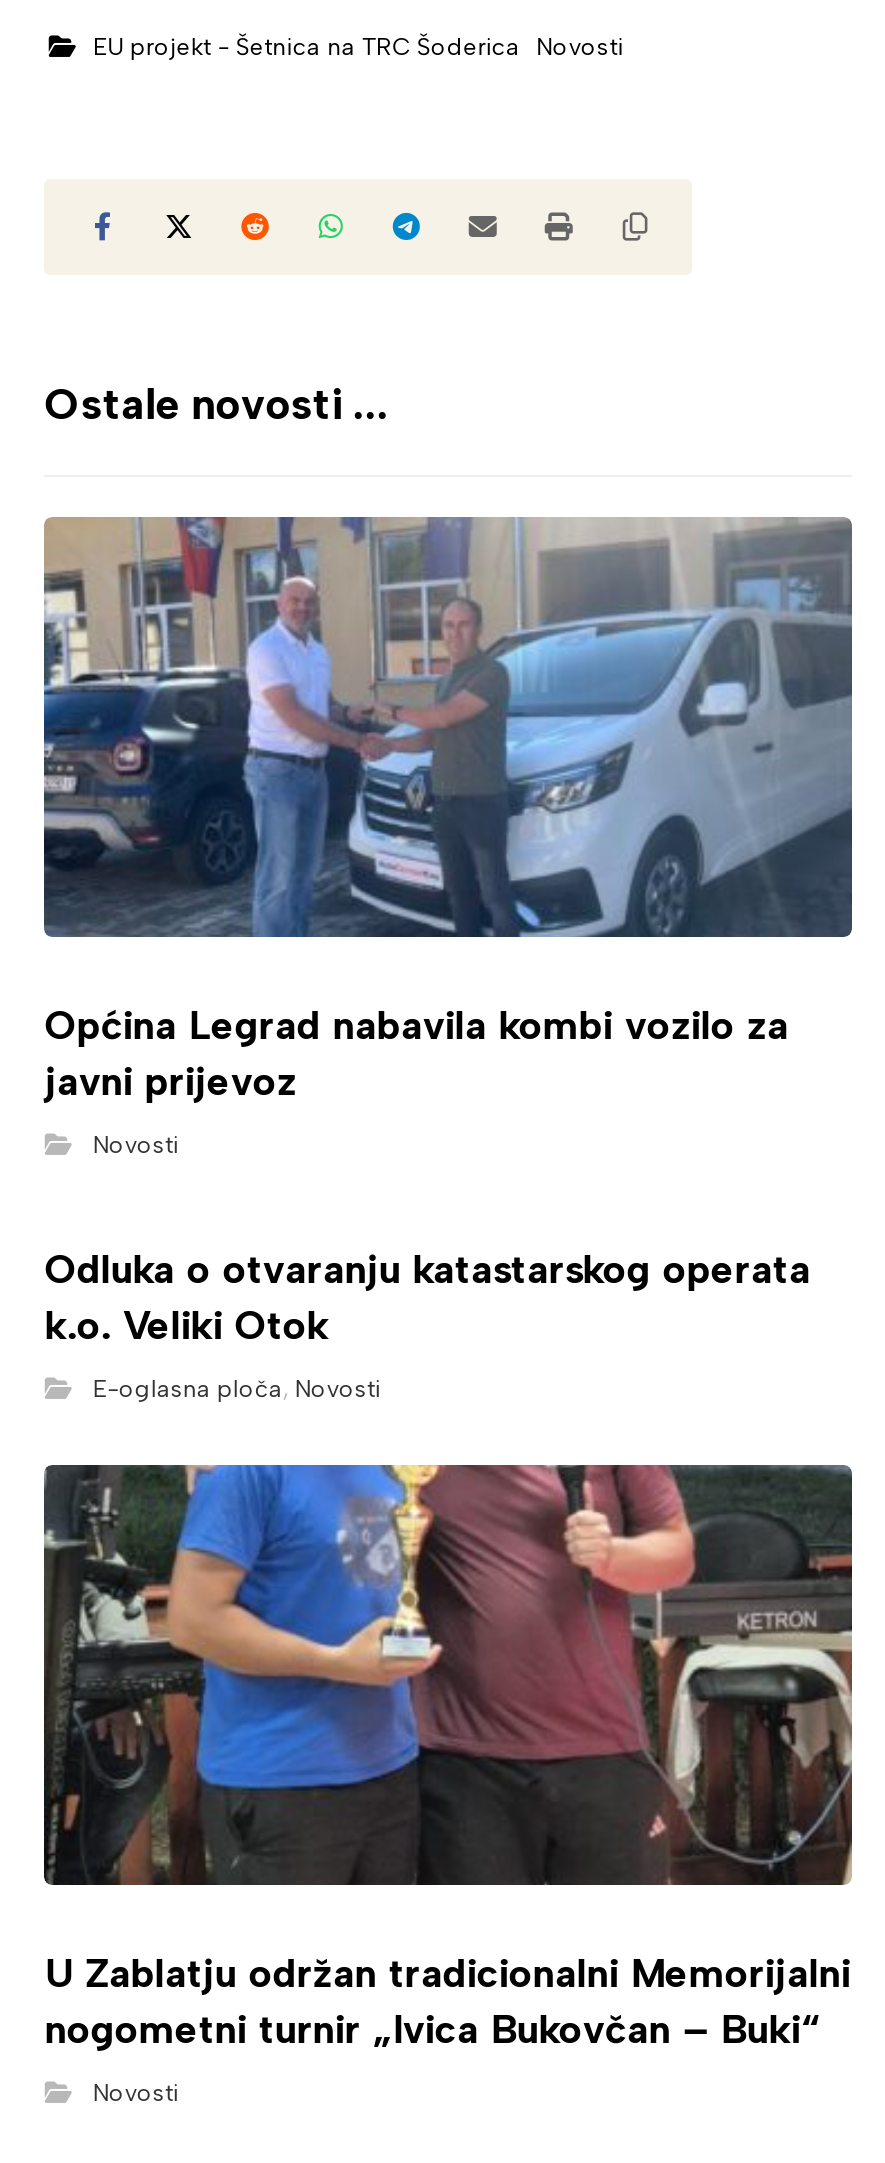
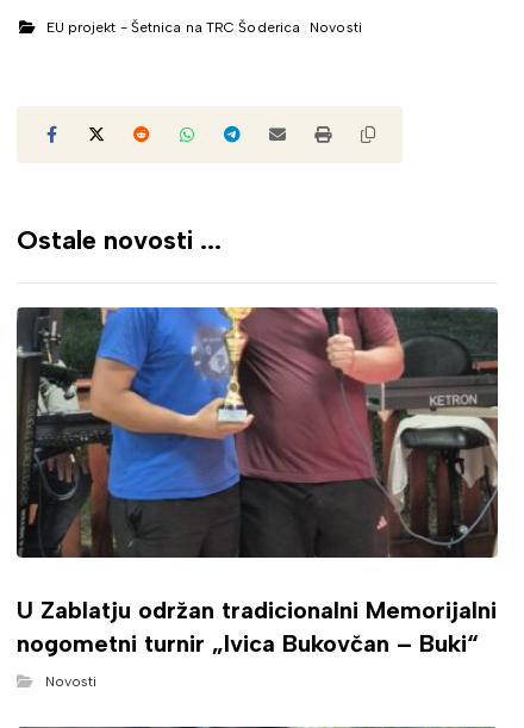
- [image]
- Općina Legrad nabavila kombi vozilo za
- javni prijevoz
- Novosti
- Odluka o otvaranju katastarskog operata
- k.o. Veliki Otok
- E-oglasna ploča, Novosti
